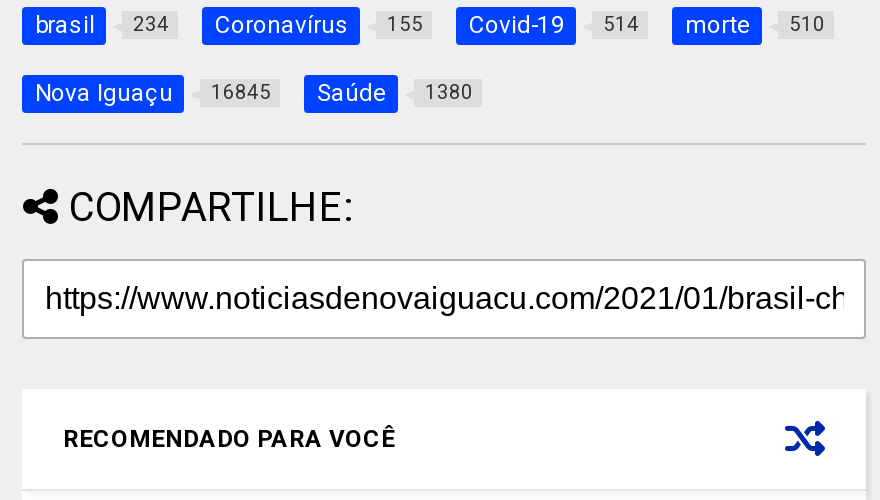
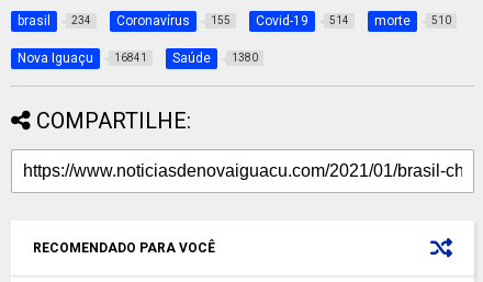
- Nova Iguaçu 16845
+ Nova Iguaçu 16841
